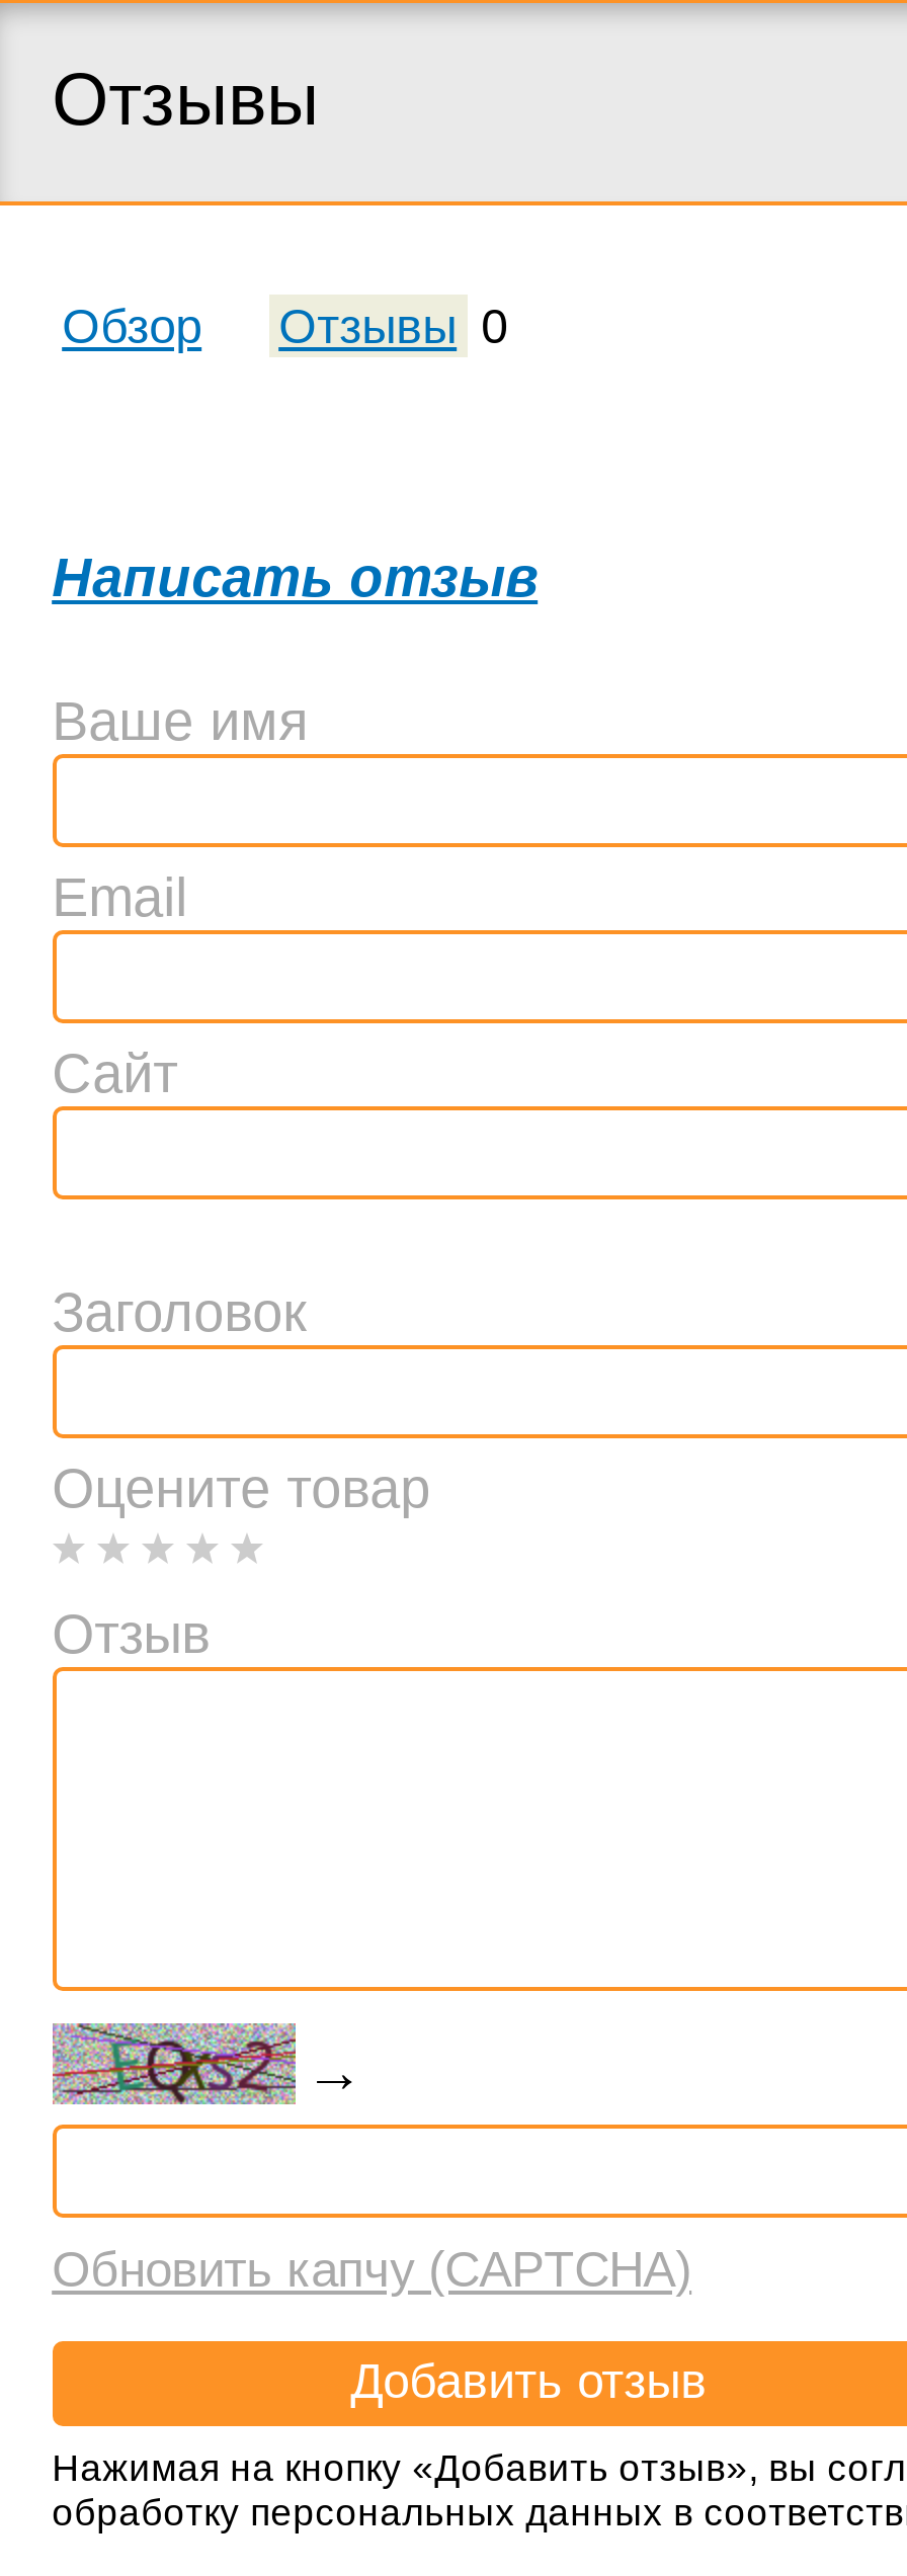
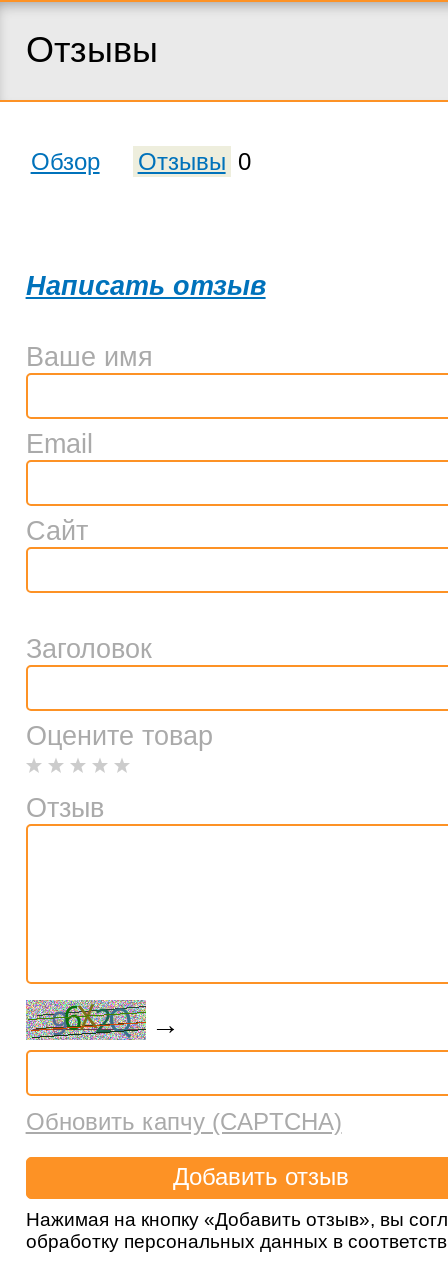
- [image]
+ [image]
